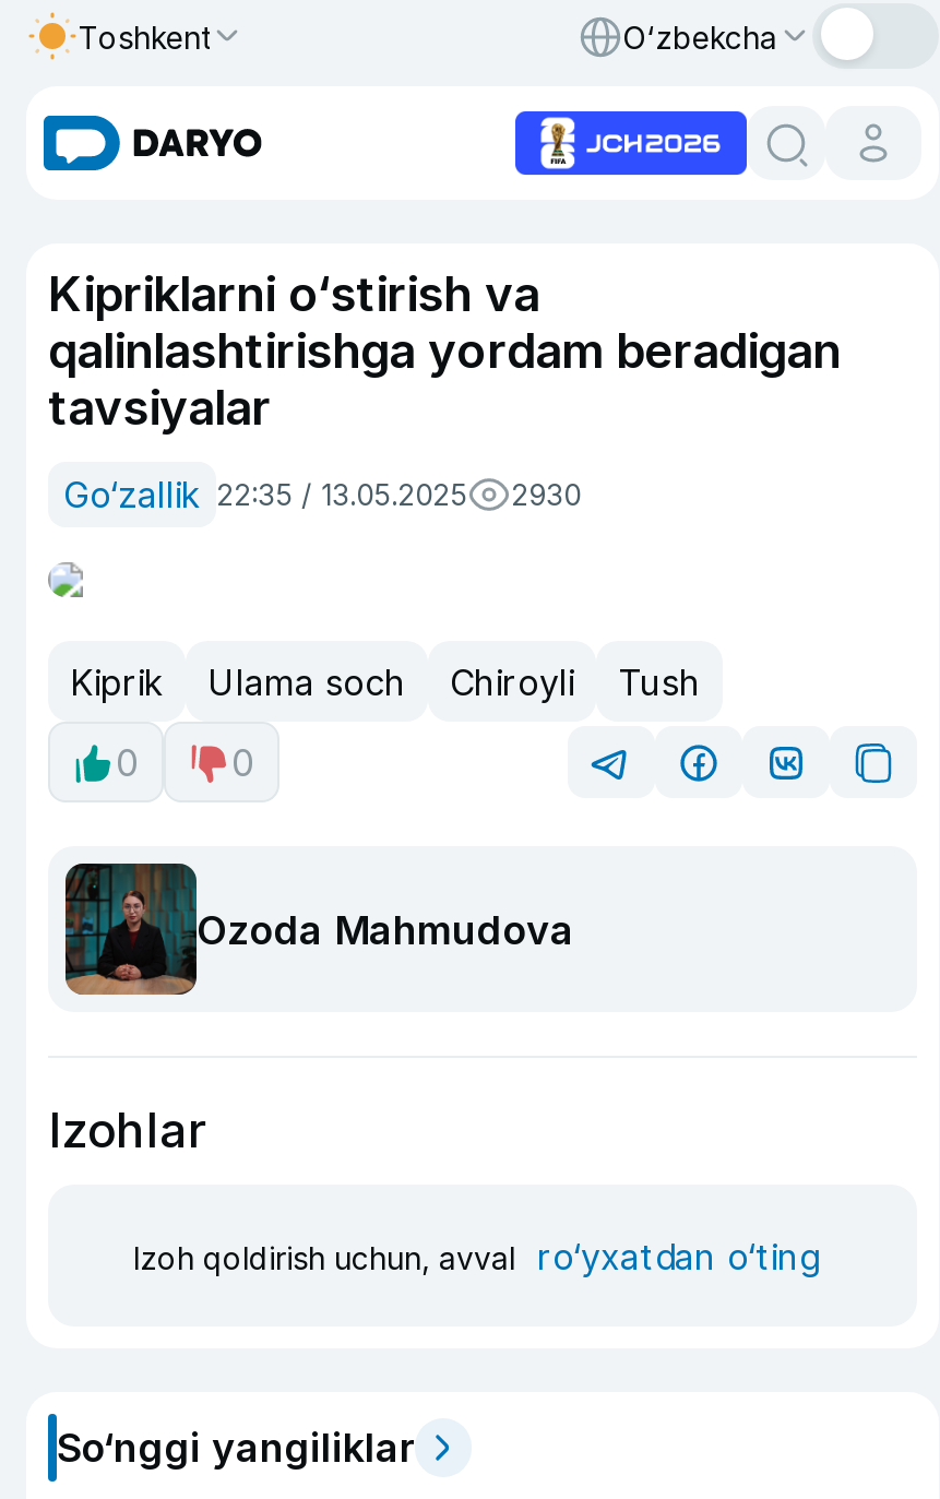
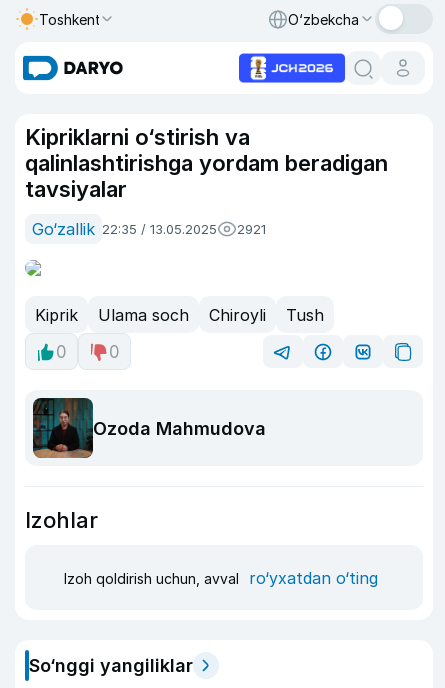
- Go‘zallik 22:35 / 13.05.2025 2930
+ Go‘zallik 22:35 / 13.05.2025 2921
